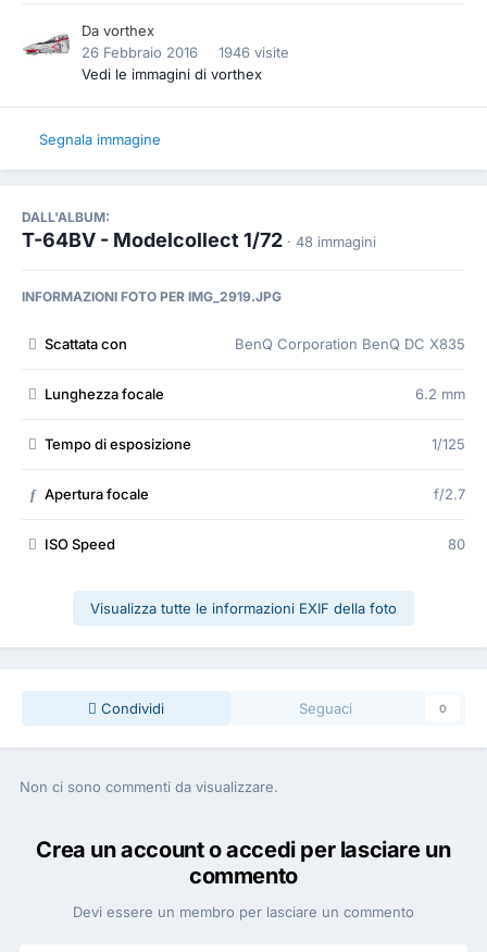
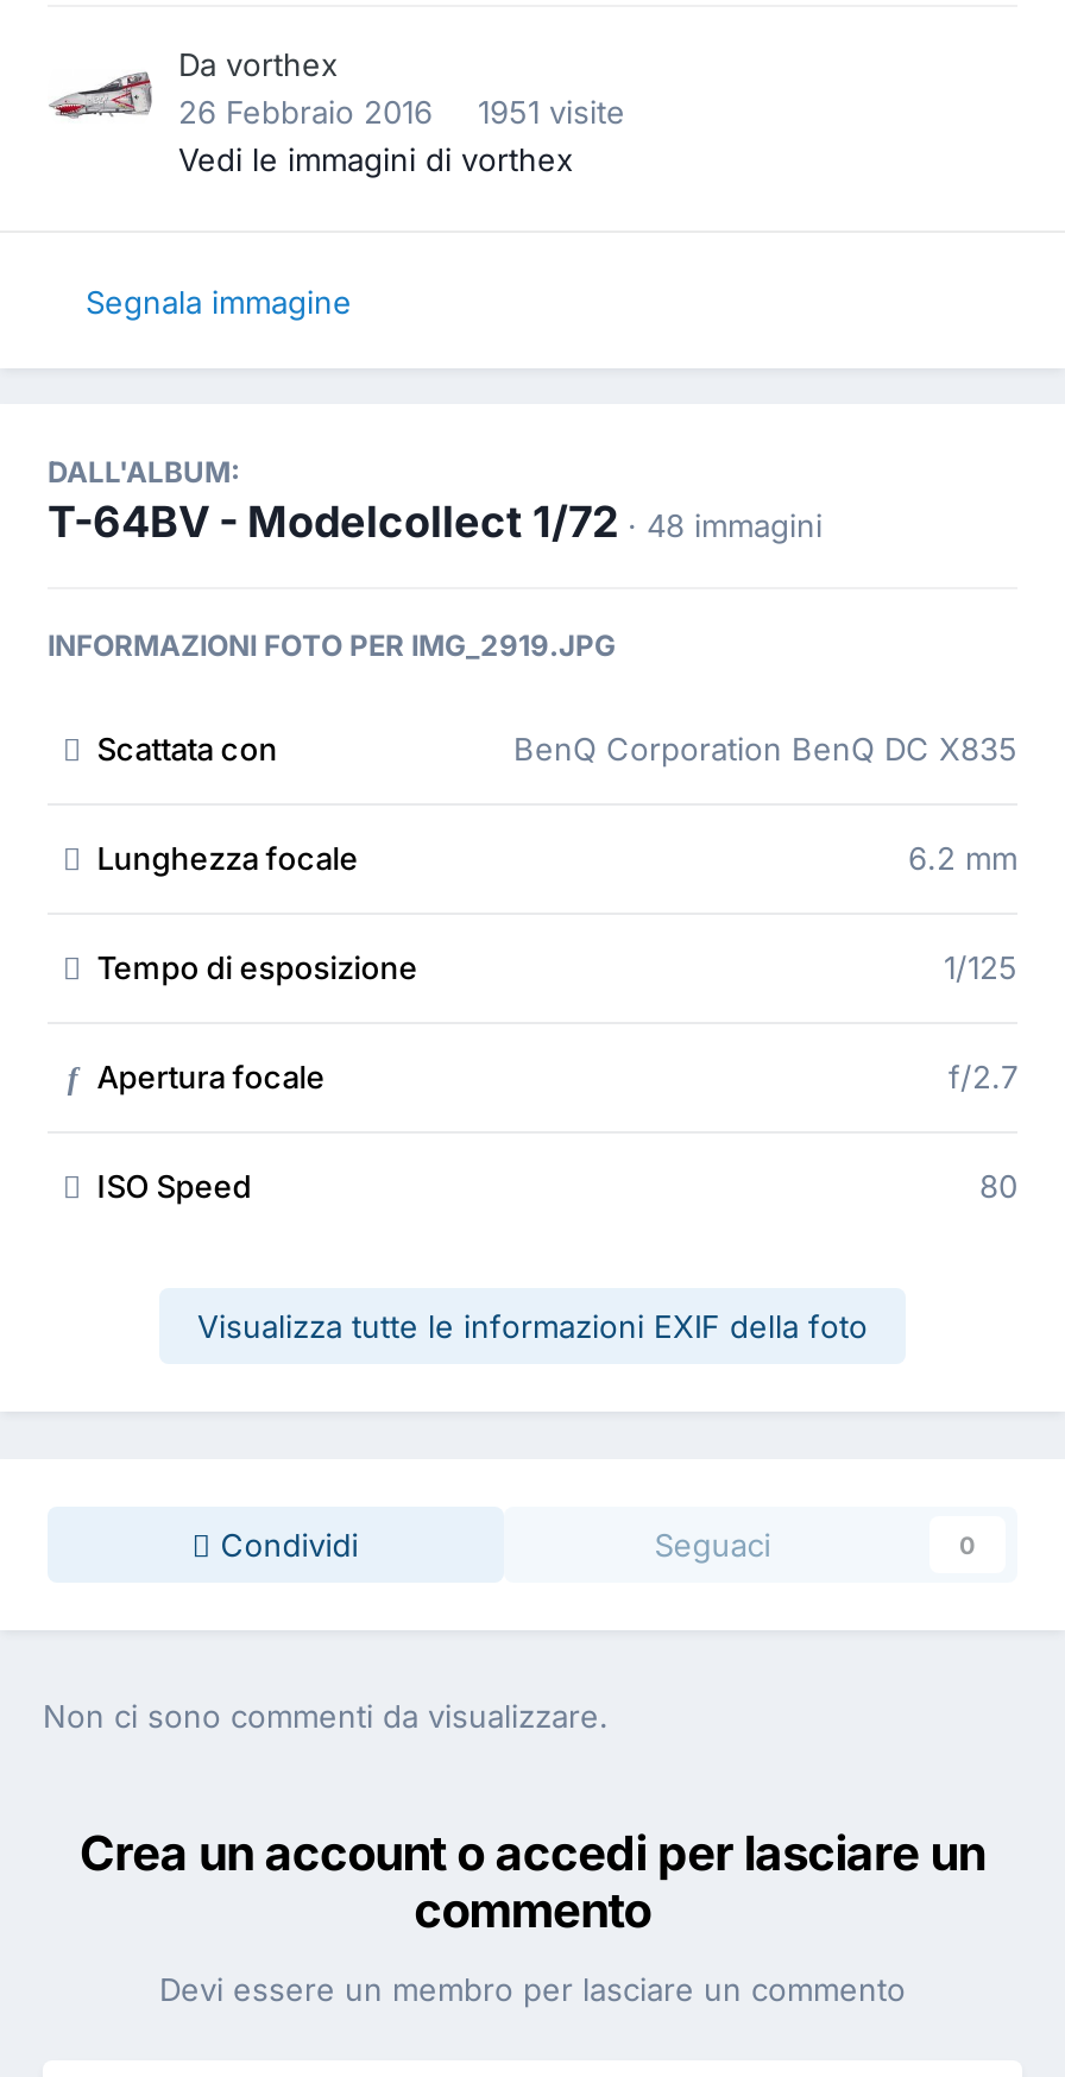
- 26 Febbraio 2016 1946 visite
+ 26 Febbraio 2016 1951 visite
